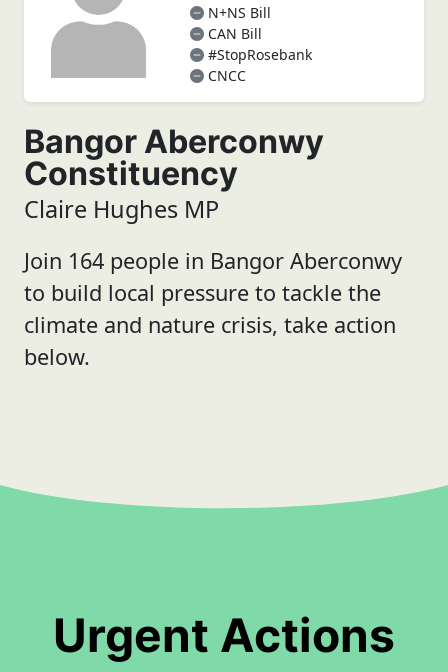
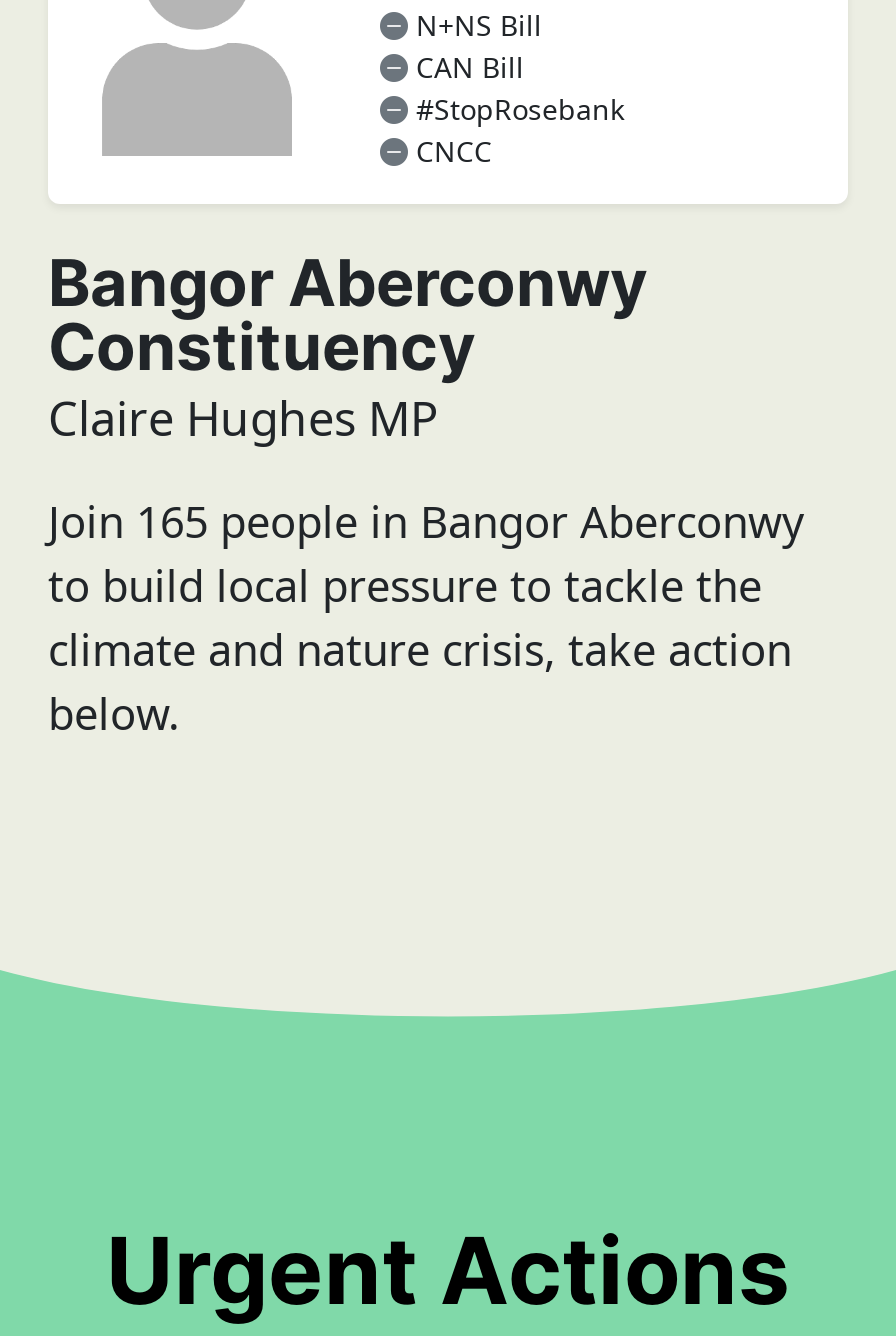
- Join 164 people in Bangor Aberconwy
+ Join 165 people in Bangor Aberconwy
